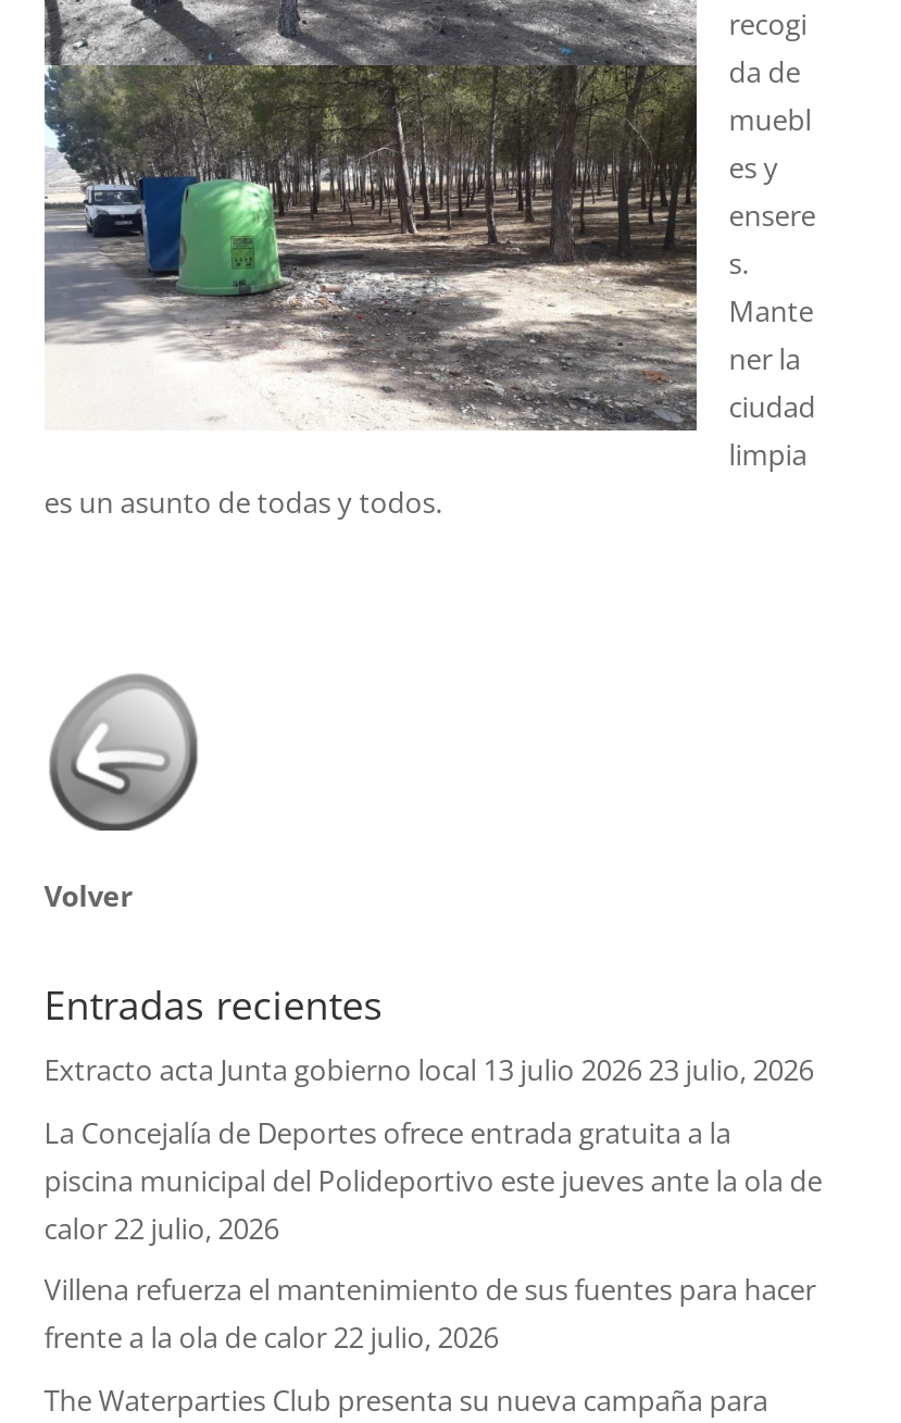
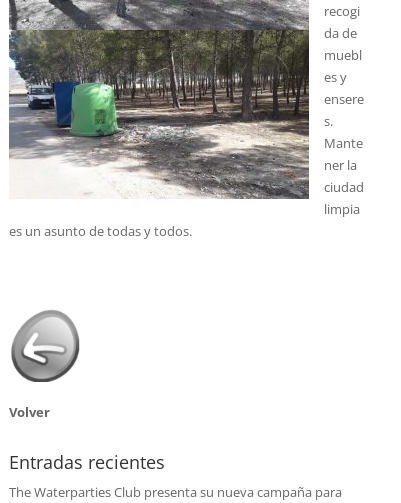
- Extracto acta Junta gobierno local 13 julio 2026 23 julio, 2026
- La Concejalía de Deportes ofrece entrada gratuita a la
- piscina municipal del Polideportivo este jueves ante la ola de
- calor 22 julio, 2026
- Villena refuerza el mantenimiento de sus fuentes para hacer
- frente a la ola de calor 22 julio, 2026
